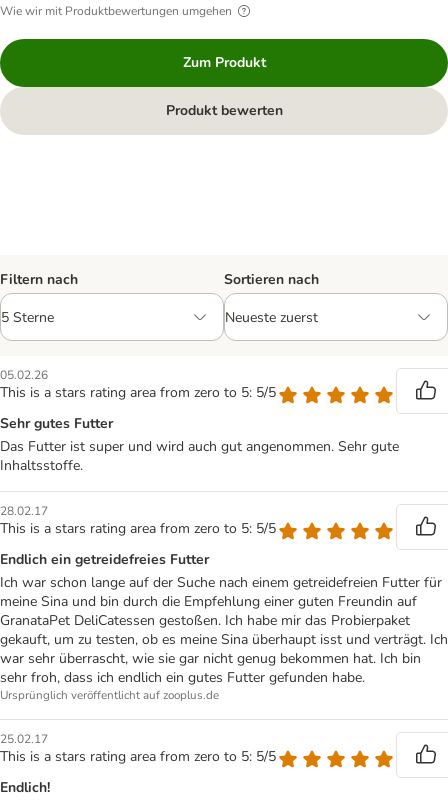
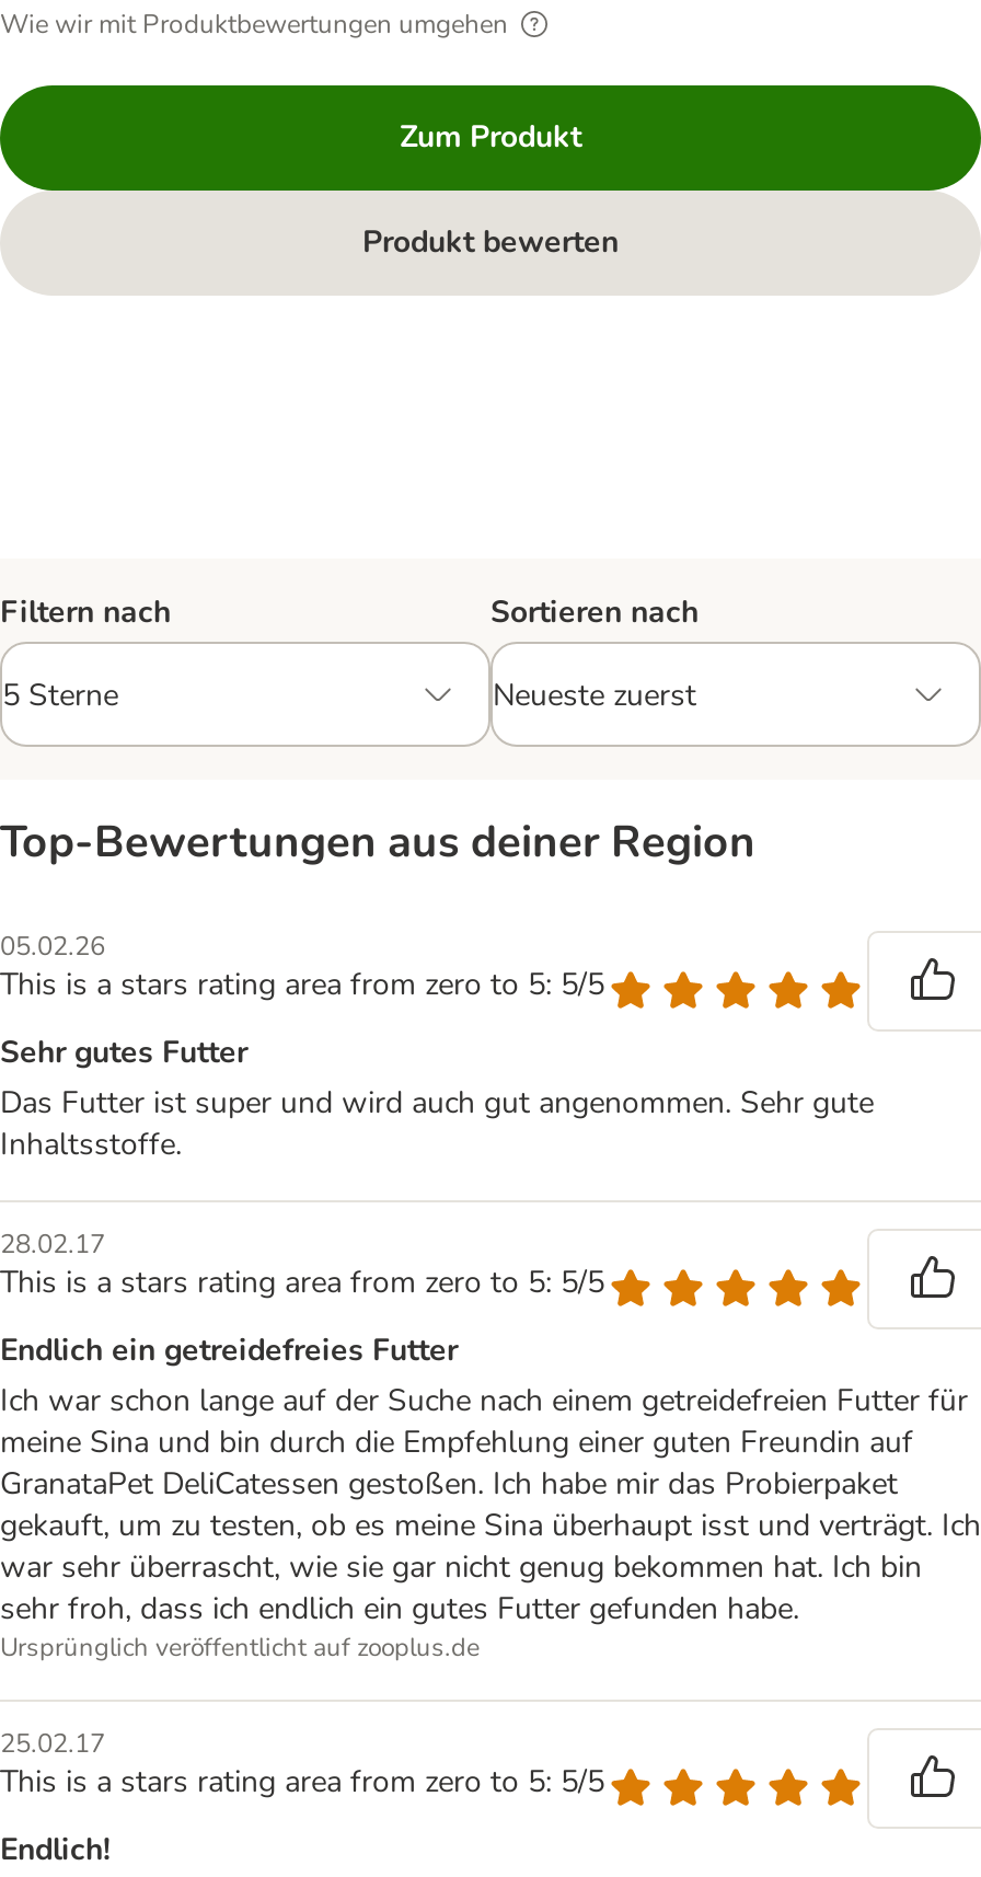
+ Top-Bewertungen aus deiner Region
